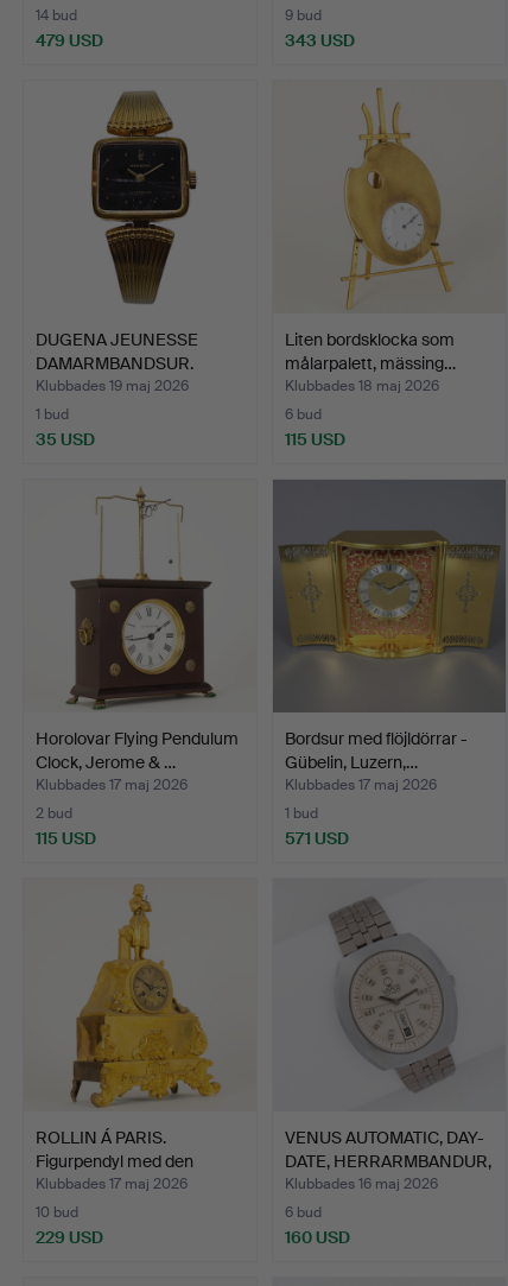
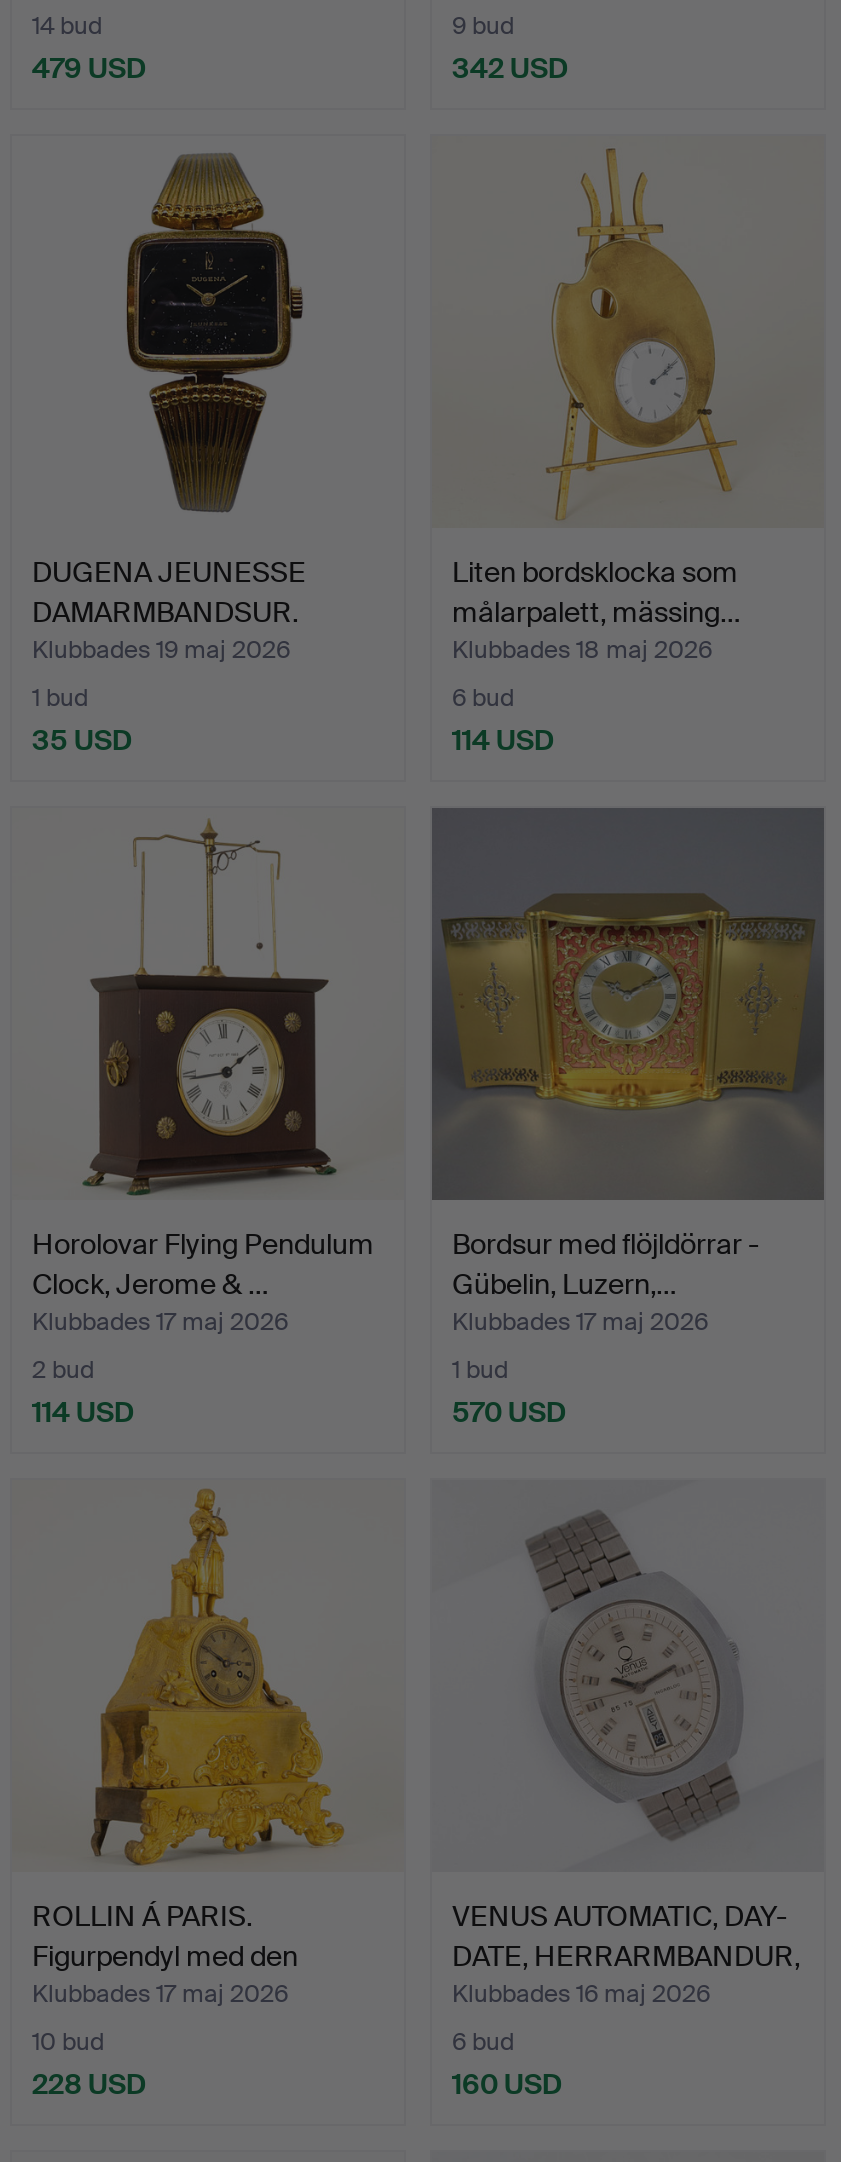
- 343 USD
+ 342 USD

- 115 USD
+ 114 USD

- 115 USD
+ 114 USD

- 571 USD
+ 570 USD

- 229 USD
+ 228 USD
